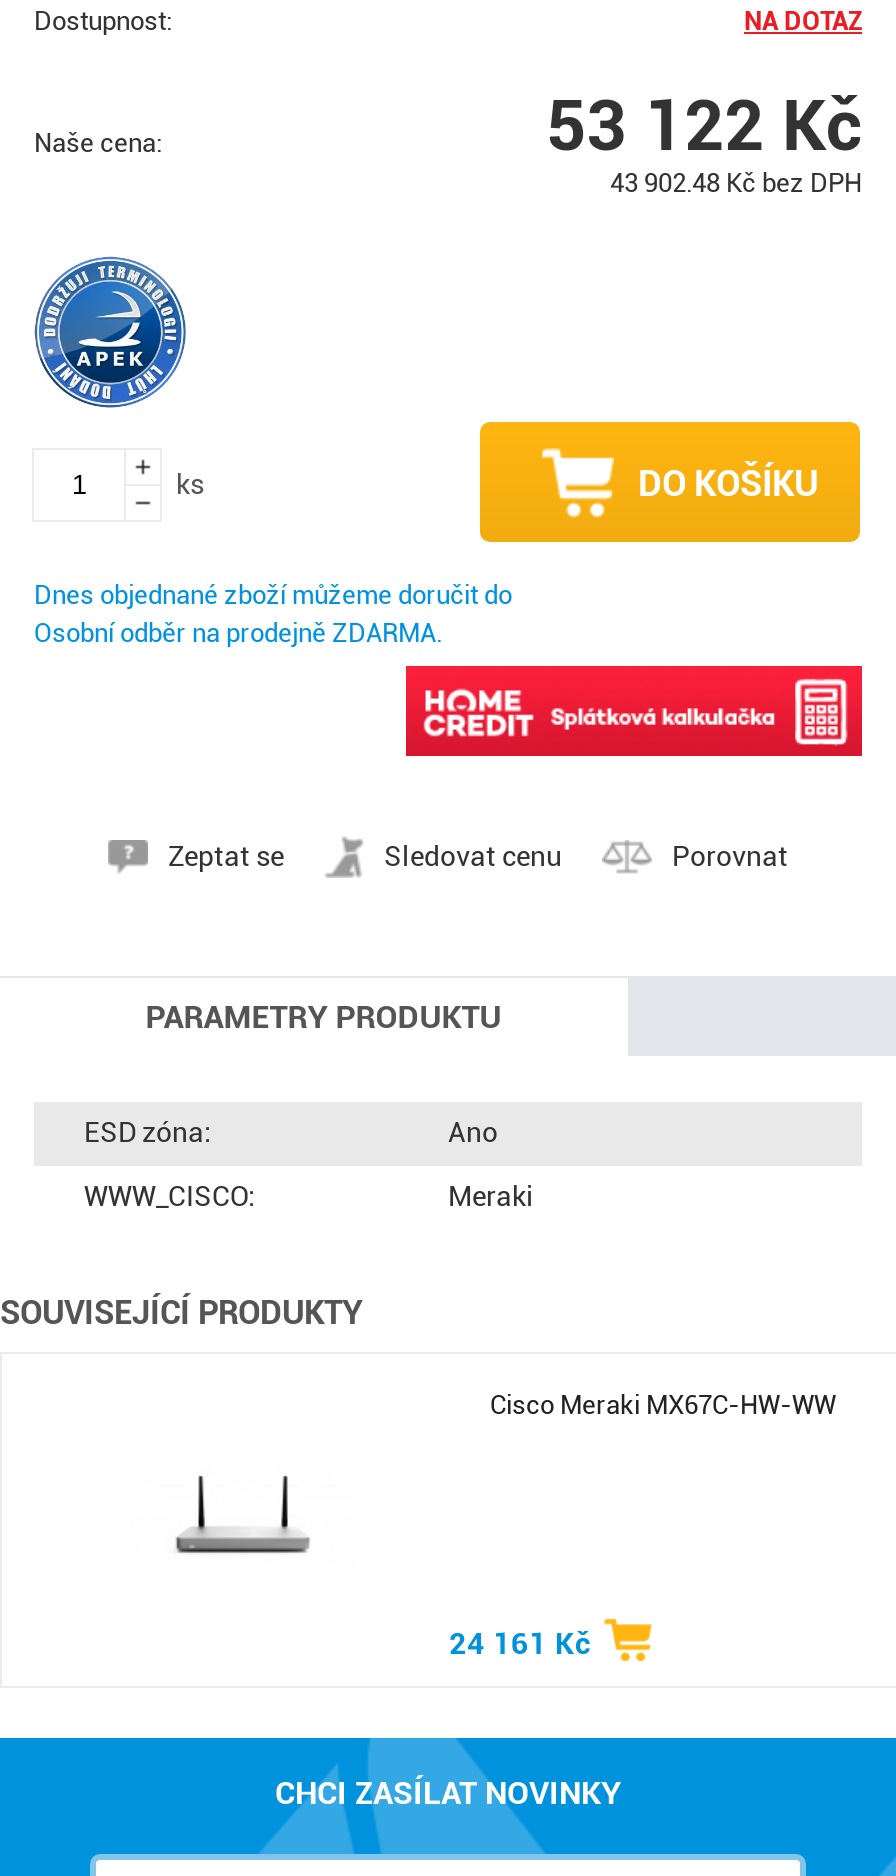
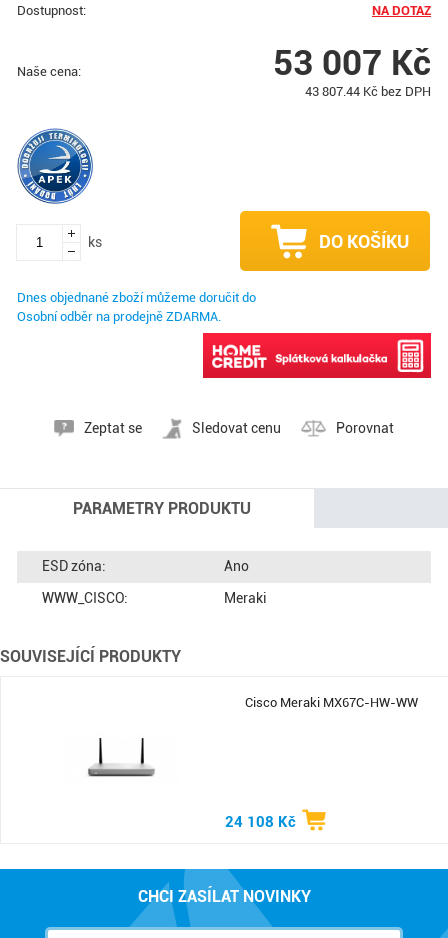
- 53 122 Kč
+ 53 007 Kč

- 43 902.48 Kč bez DPH
+ 43 807.44 Kč bez DPH

- 24 161 Kč
+ 24 108 Kč
